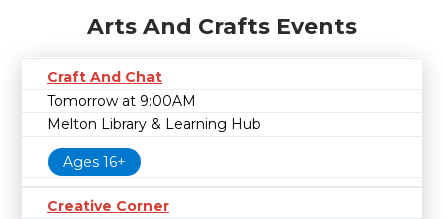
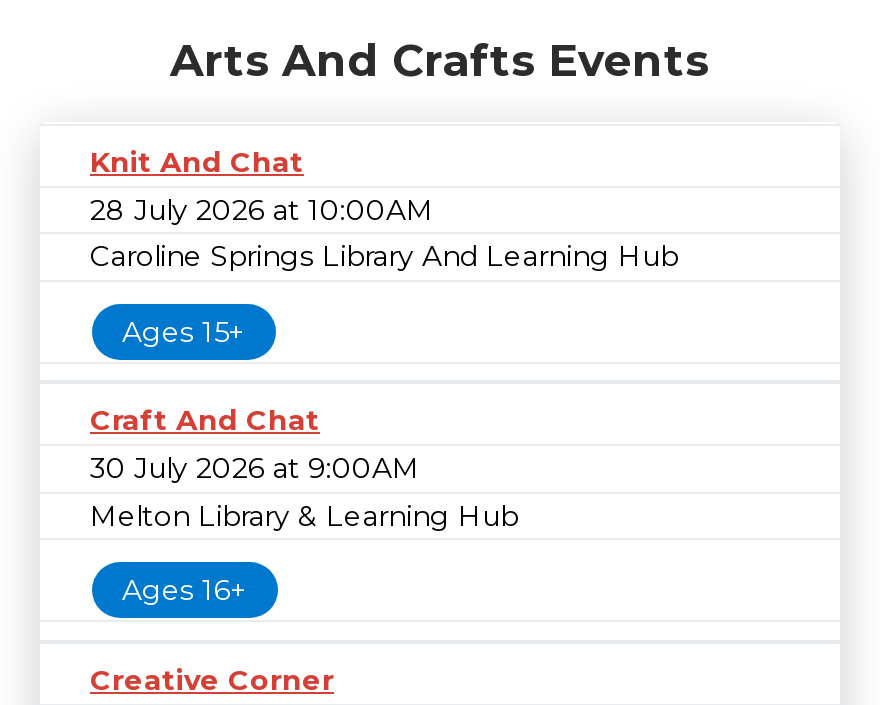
+ Knit And Chat
+ 28 July 2026 at 10:00AM
+ Caroline Springs Library And Learning Hub
+ Ages 15+

- Tomorrow at 9:00AM
+ 30 July 2026 at 9:00AM
